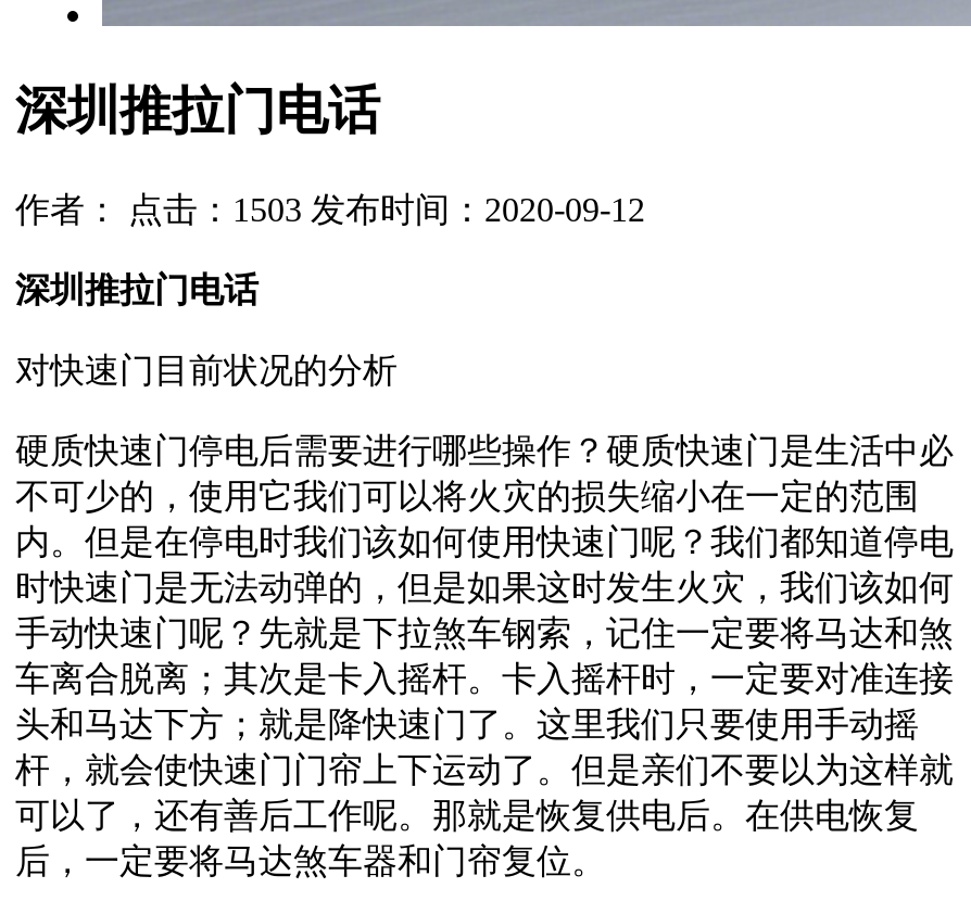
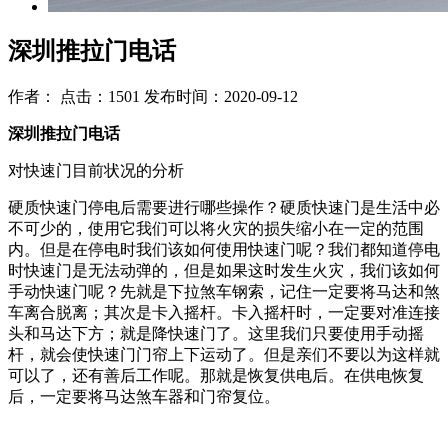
- 作者： 点击：1503 发布时间：2020-09-12
+ 作者： 点击：1501 发布时间：2020-09-12
